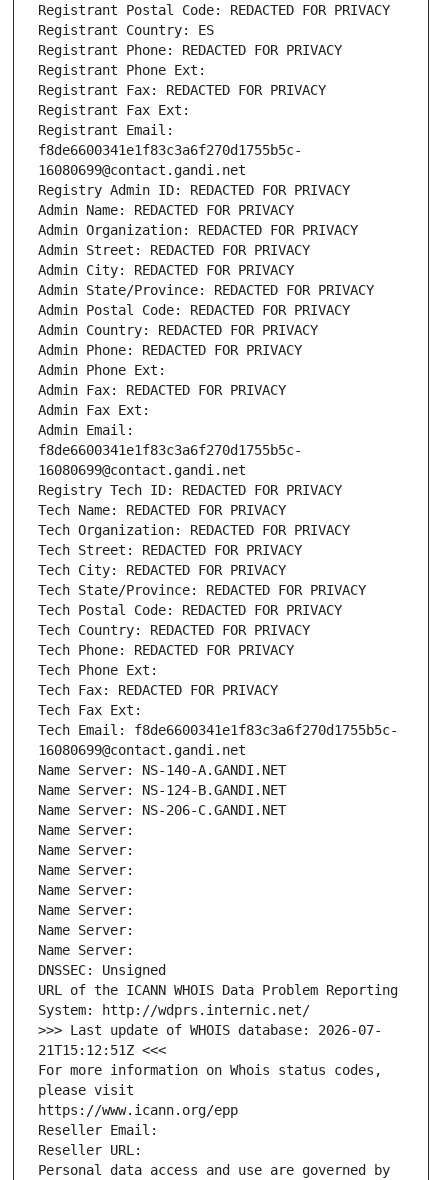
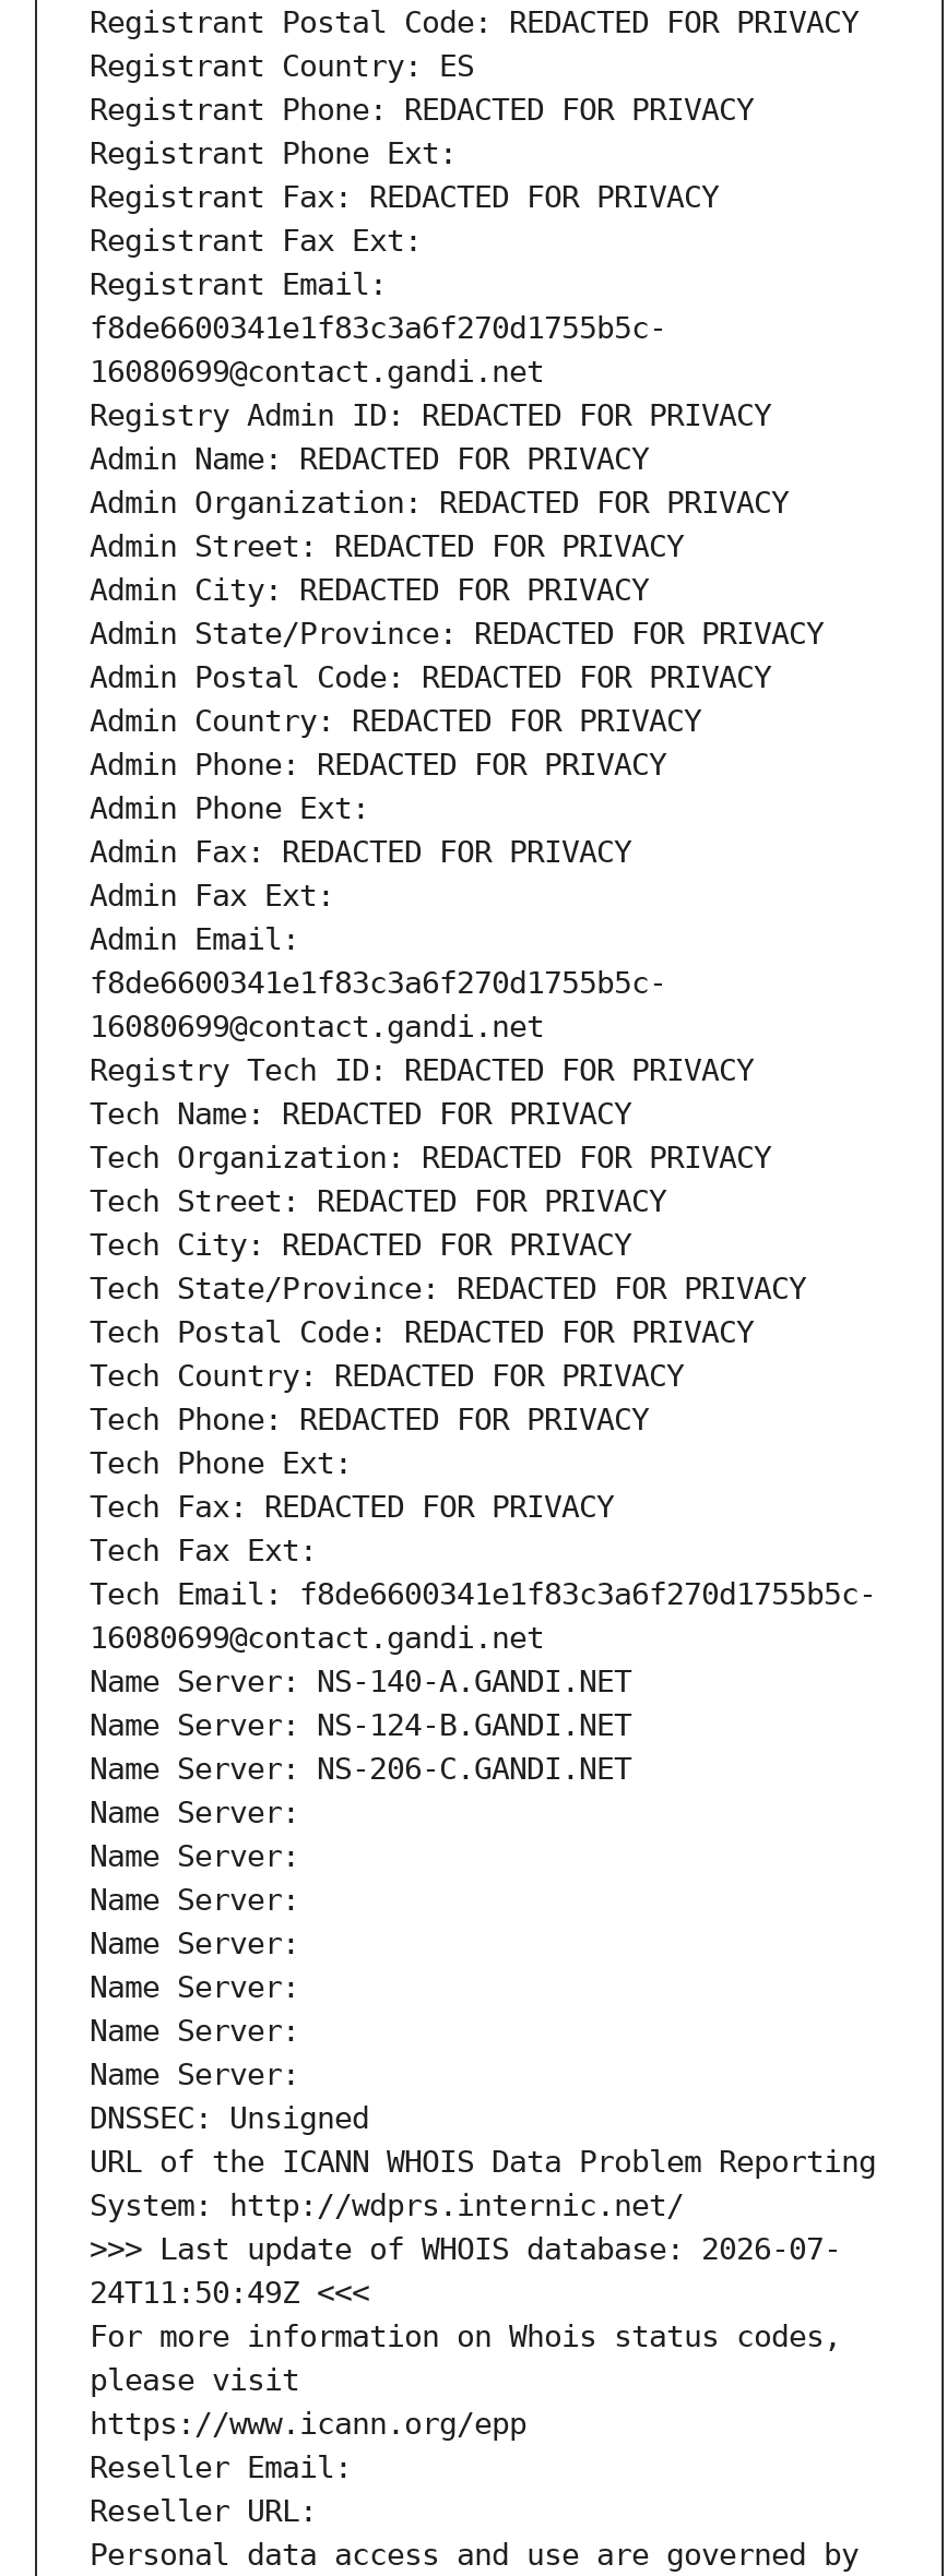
- 21T15:12:51Z <<<
+ 24T11:50:49Z <<<
